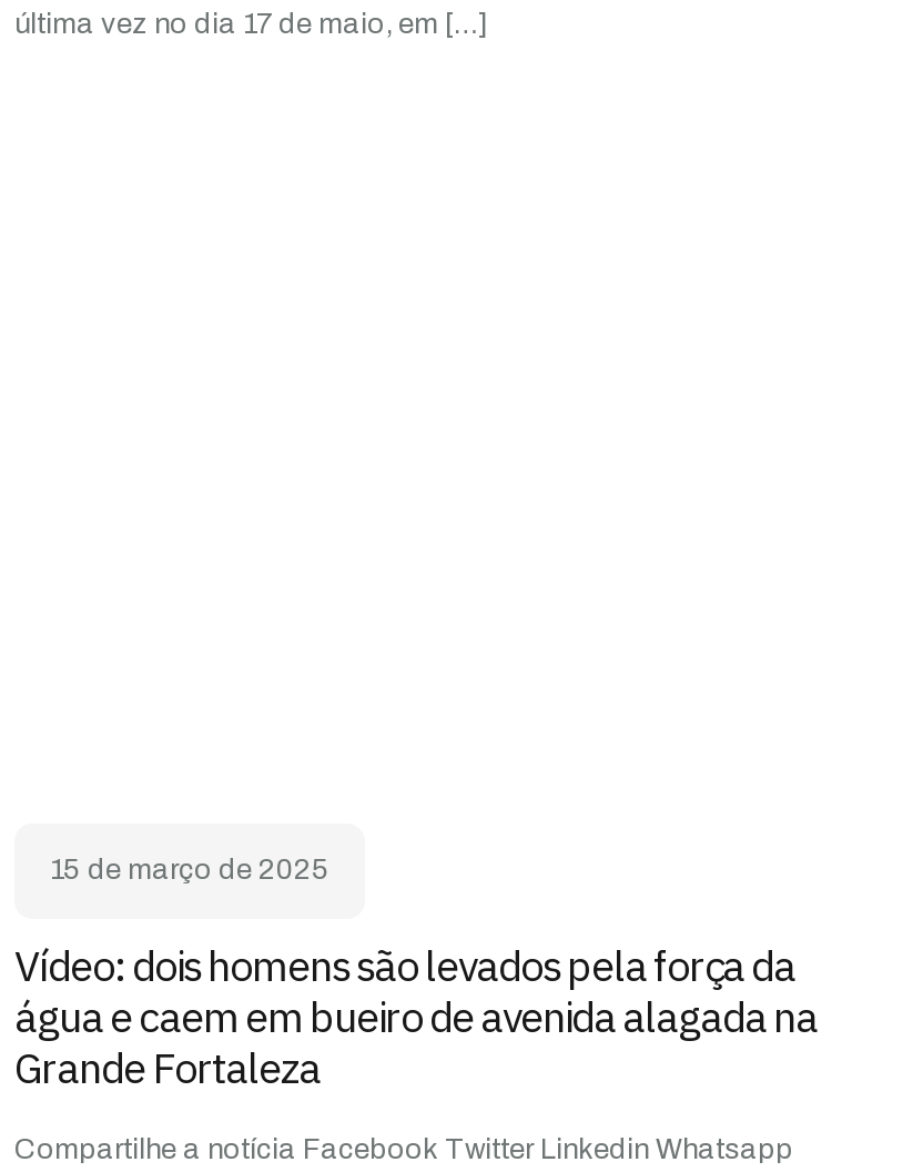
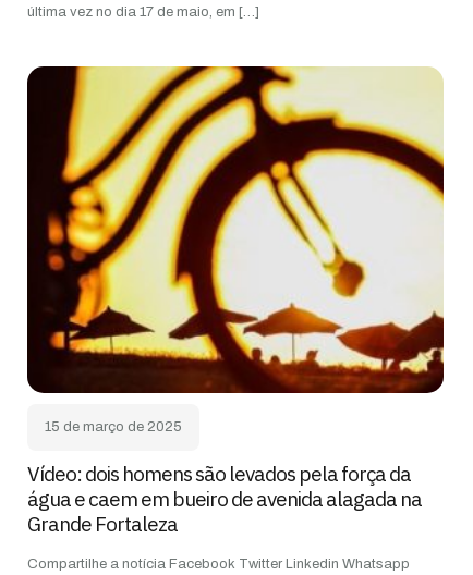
+ [image]
